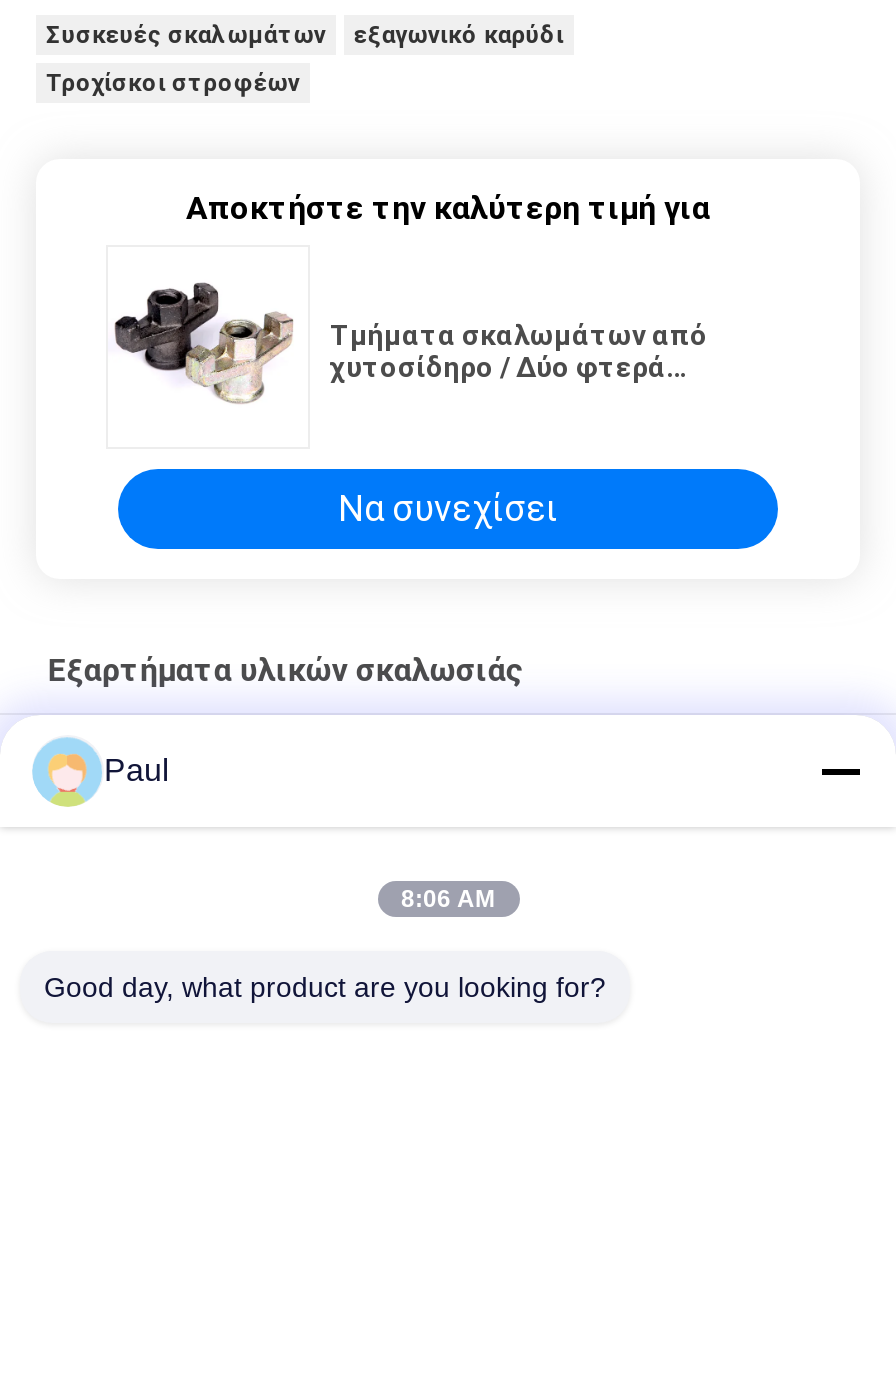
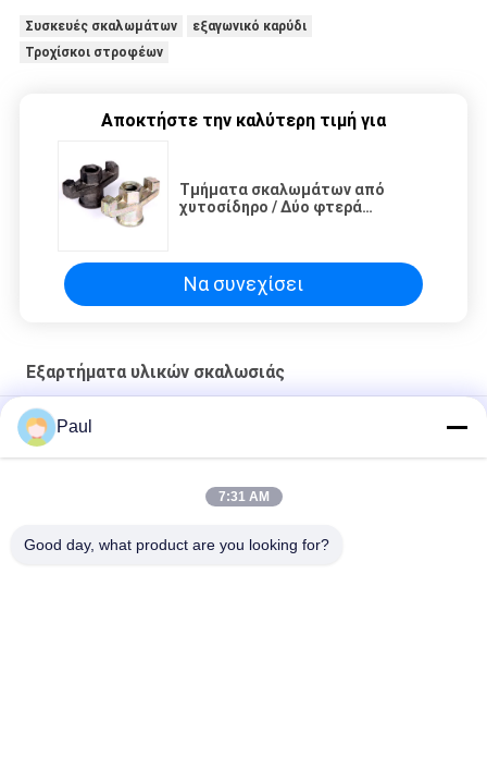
- 8:06 AM
+ 7:31 AM
